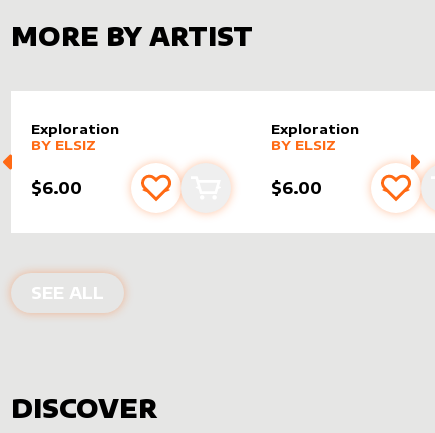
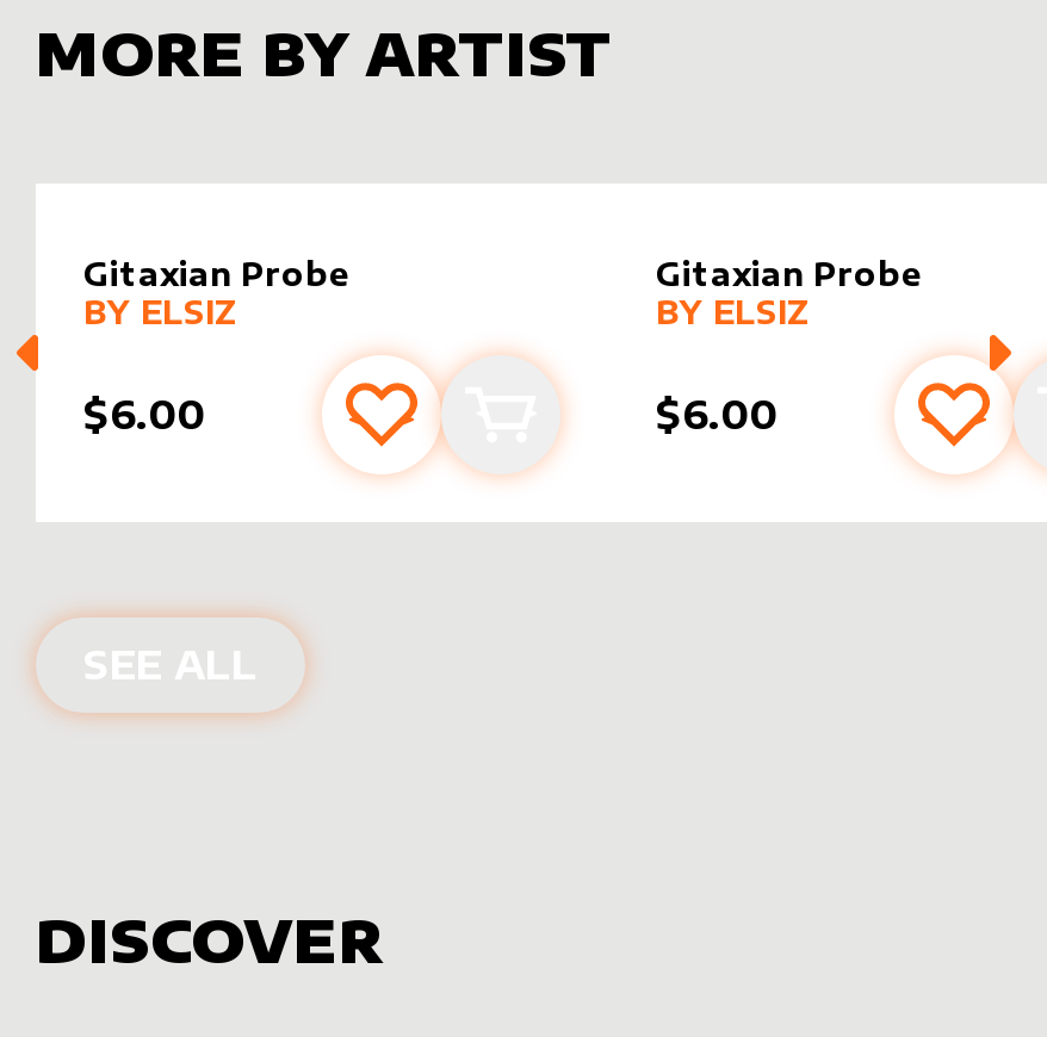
- Exploration
+ Gitaxian Probe

- Exploration
+ Gitaxian Probe
